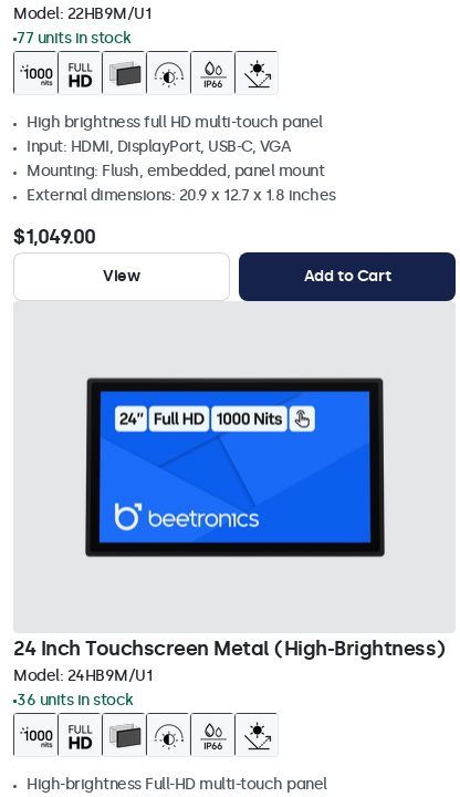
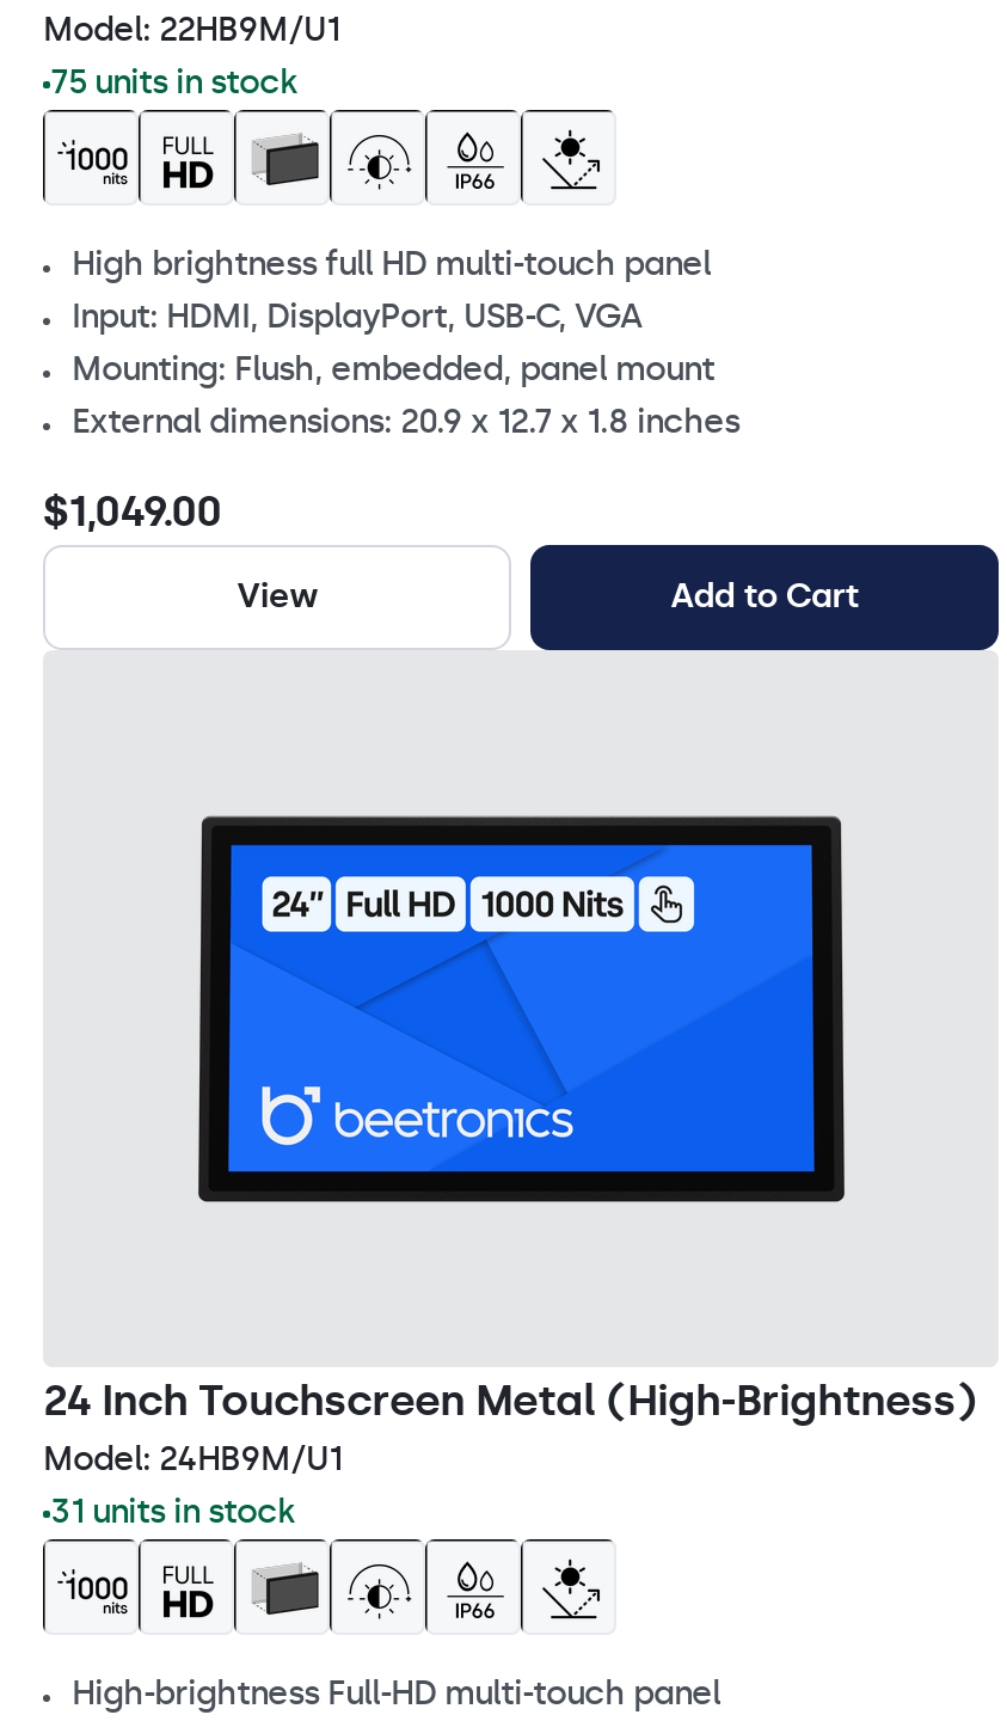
- 77 units in stock
+ 75 units in stock

- 36 units in stock
+ 31 units in stock
